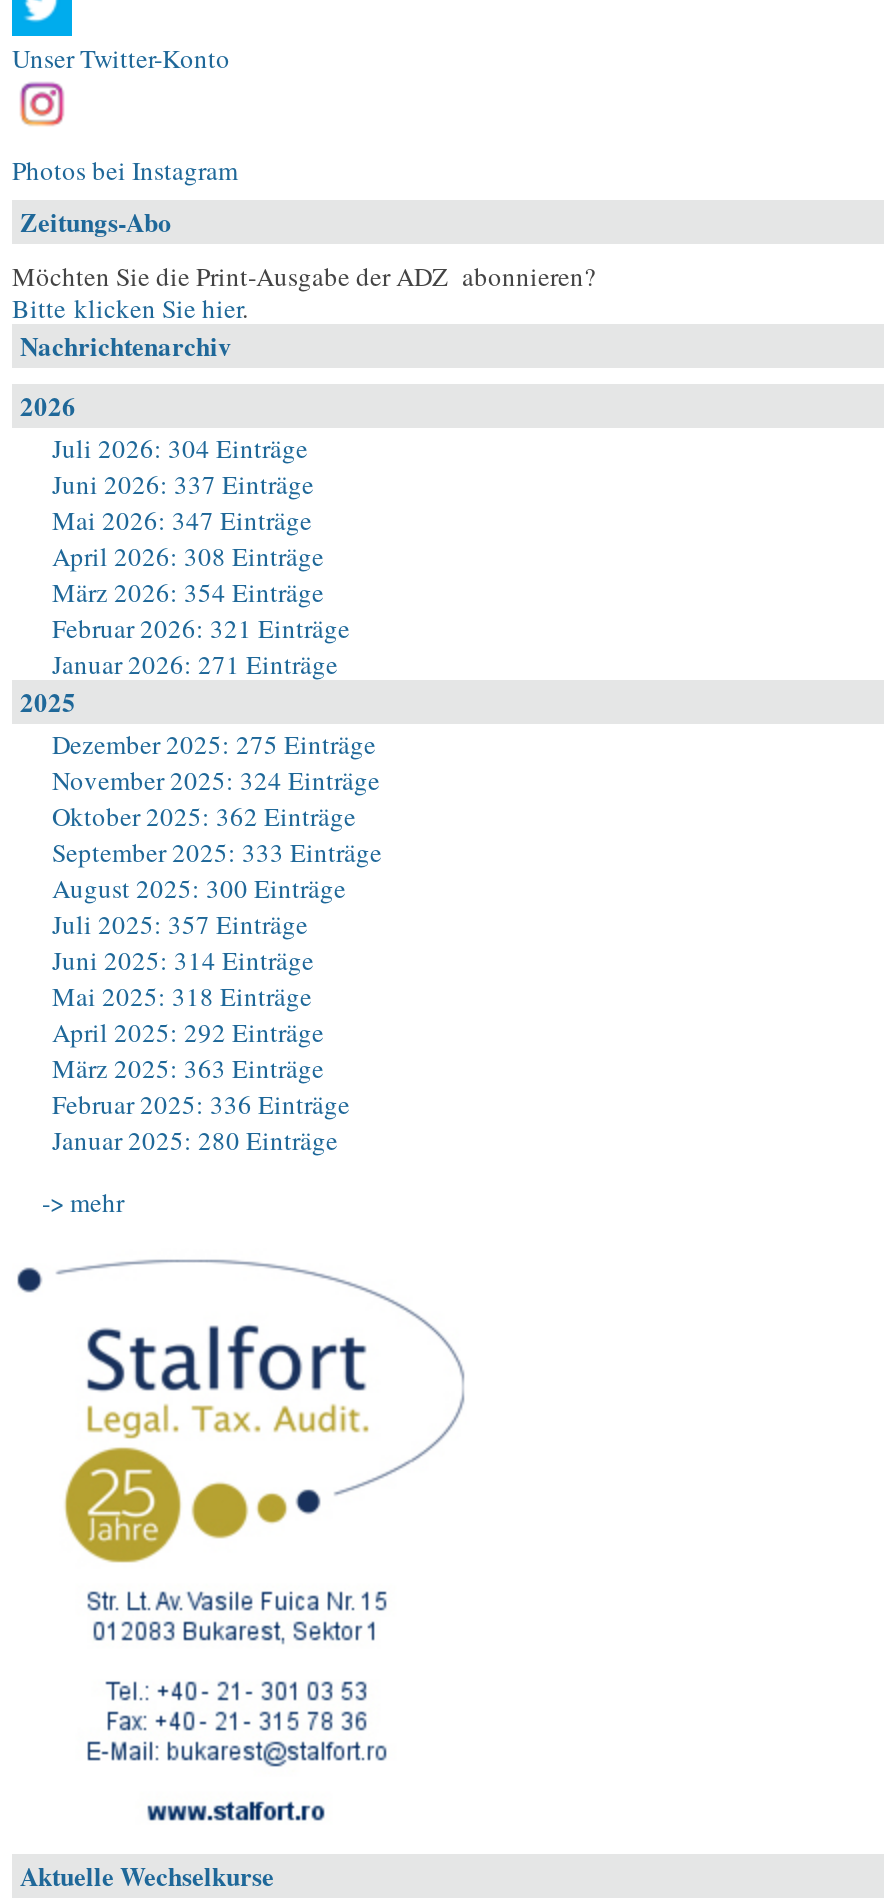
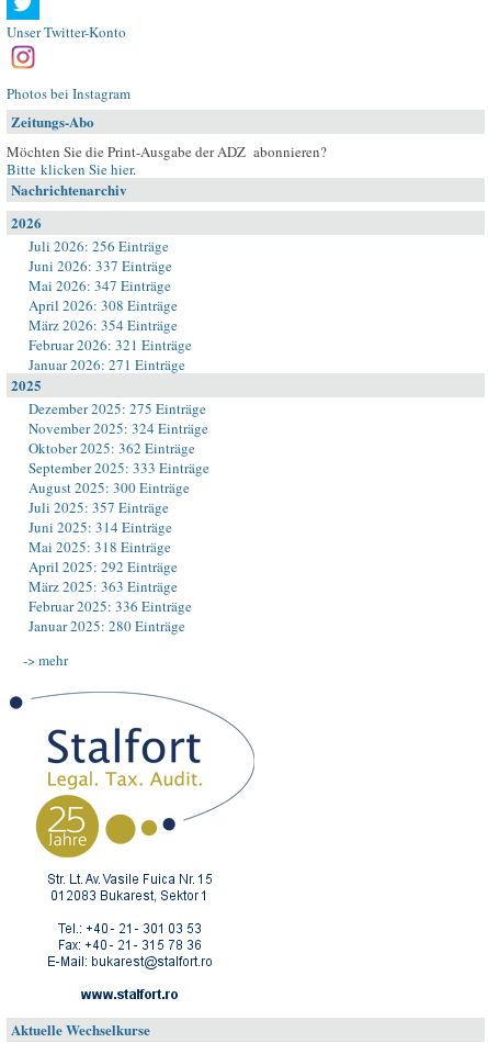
- Juli 2026: 304 Einträge
+ Juli 2026: 256 Einträge
